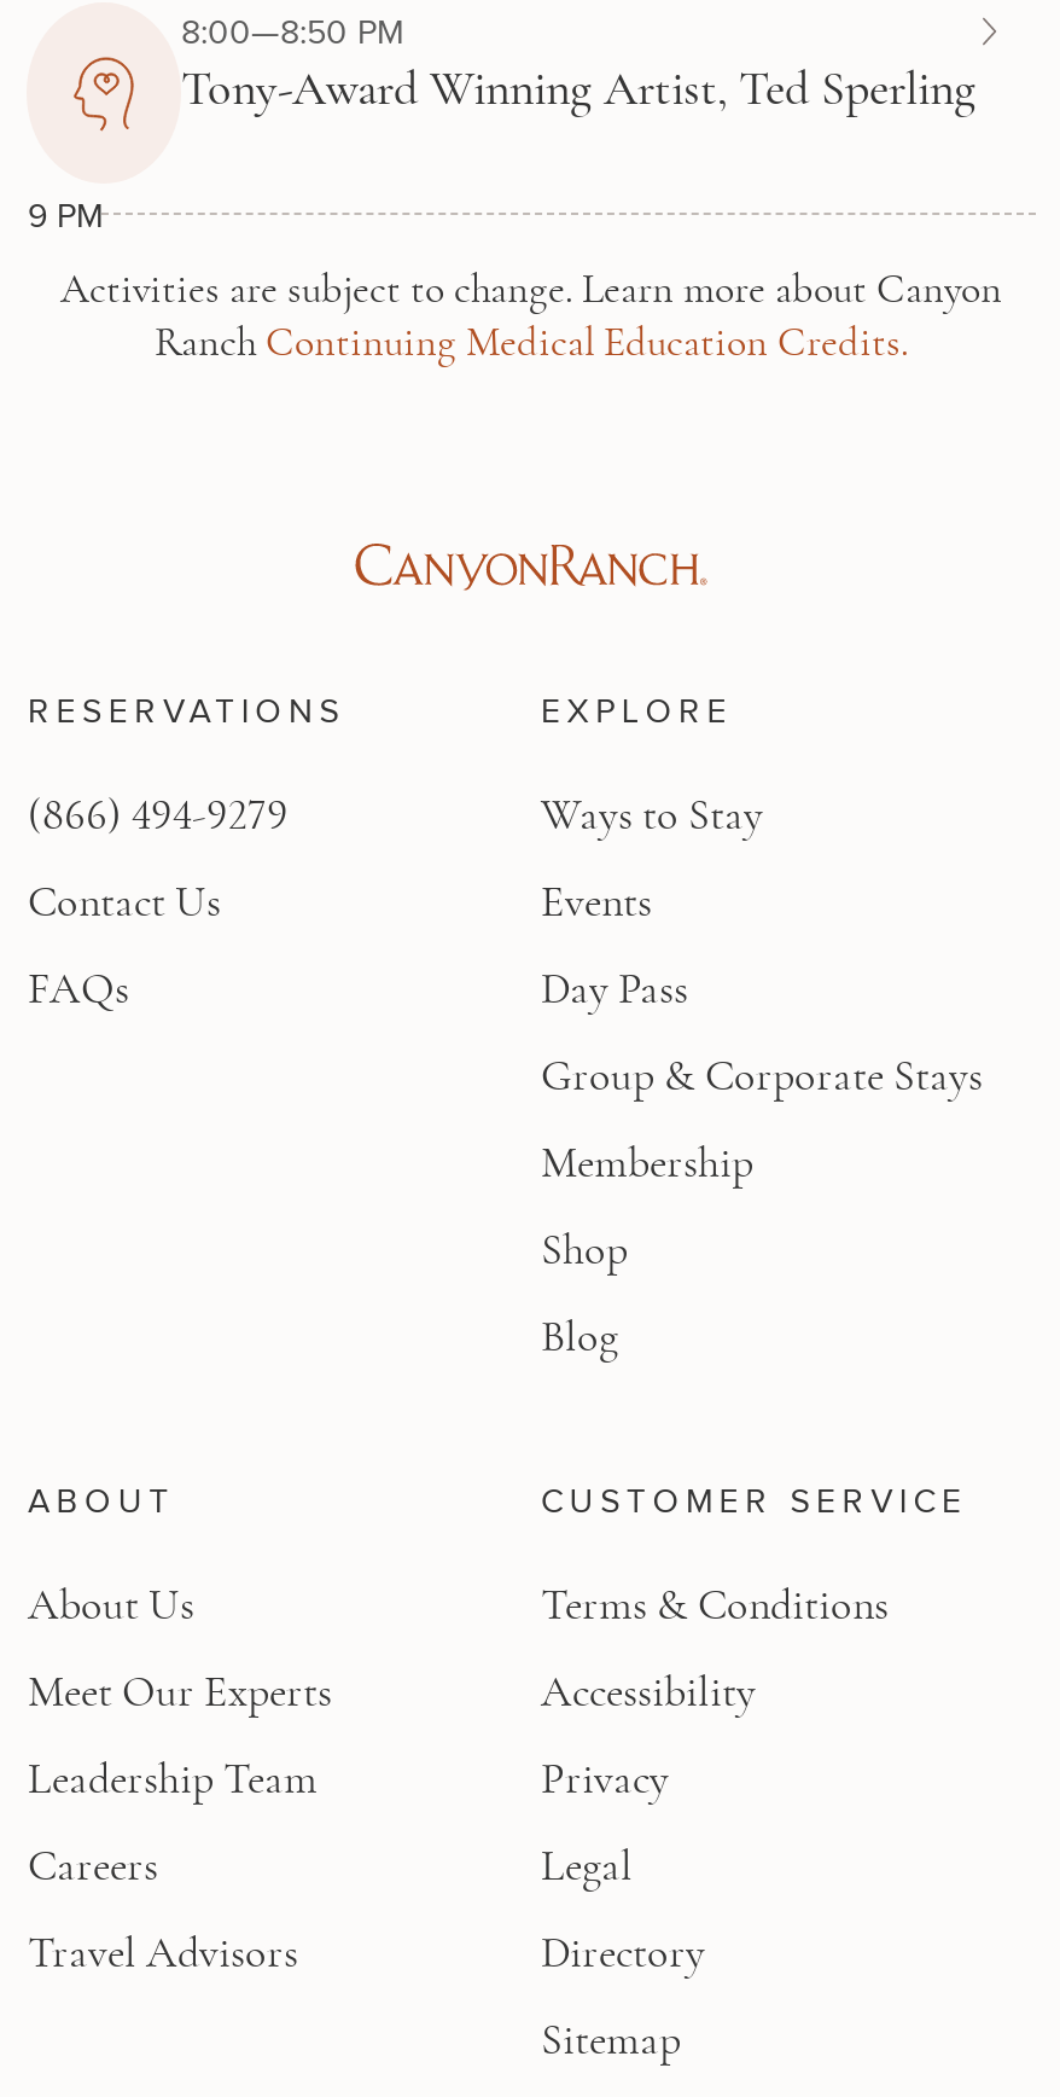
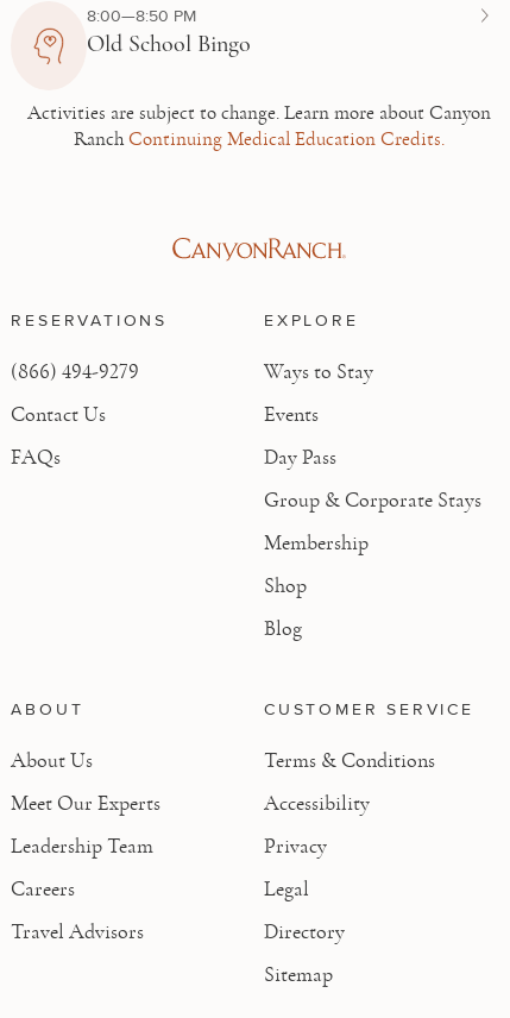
- Tony-Award Winning Artist, Ted Sperling
- 9 PM
+ Old School Bingo
